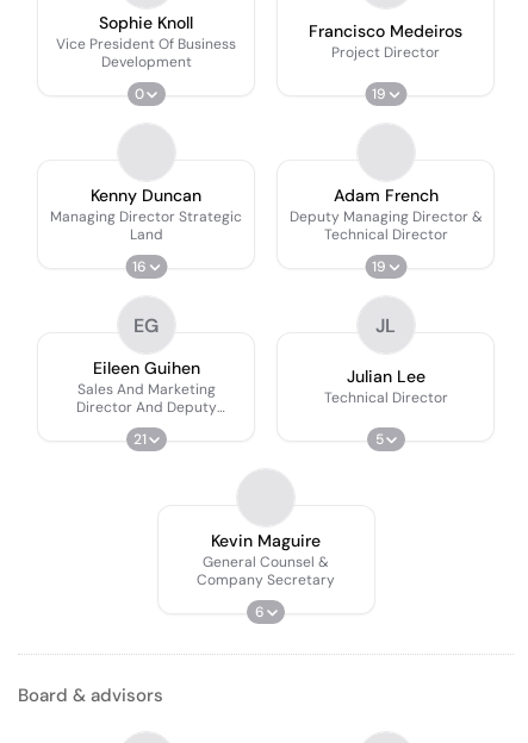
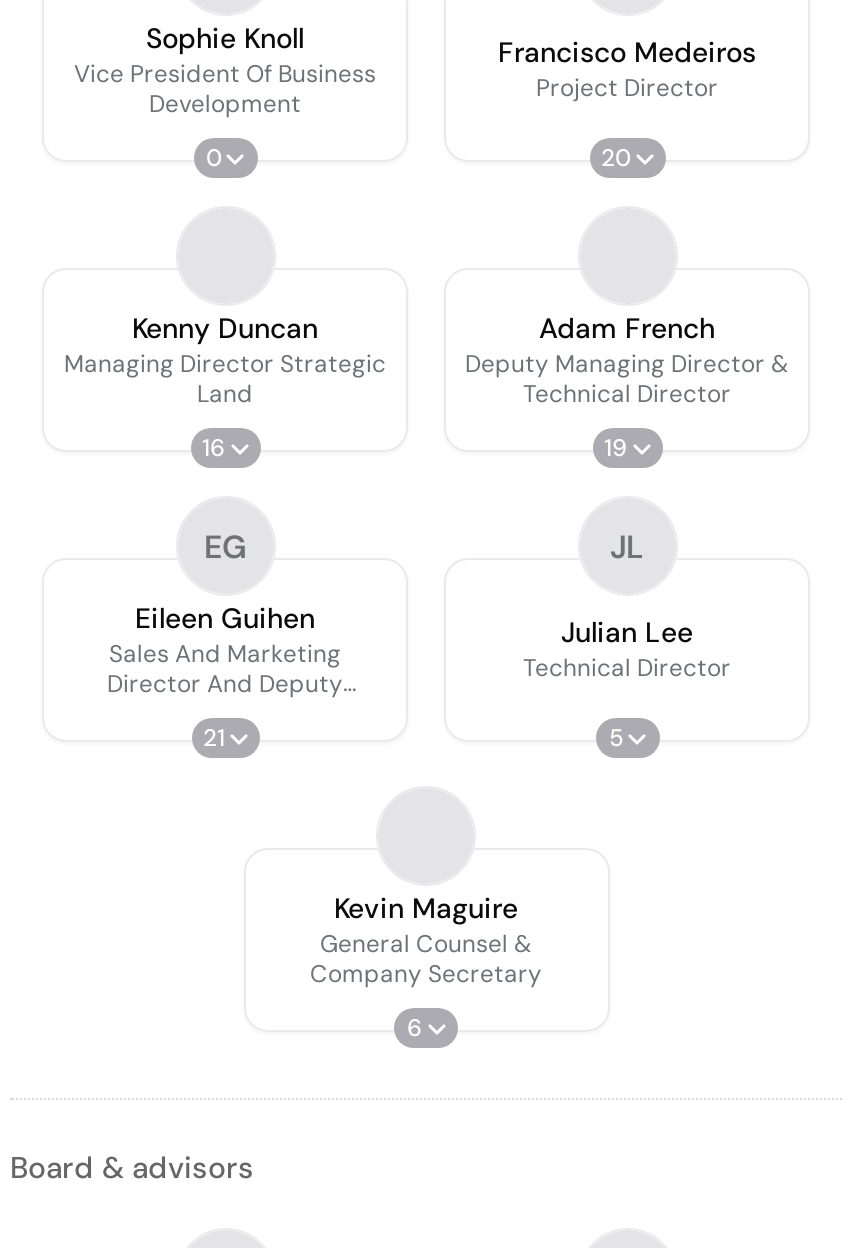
- 19
+ 20
